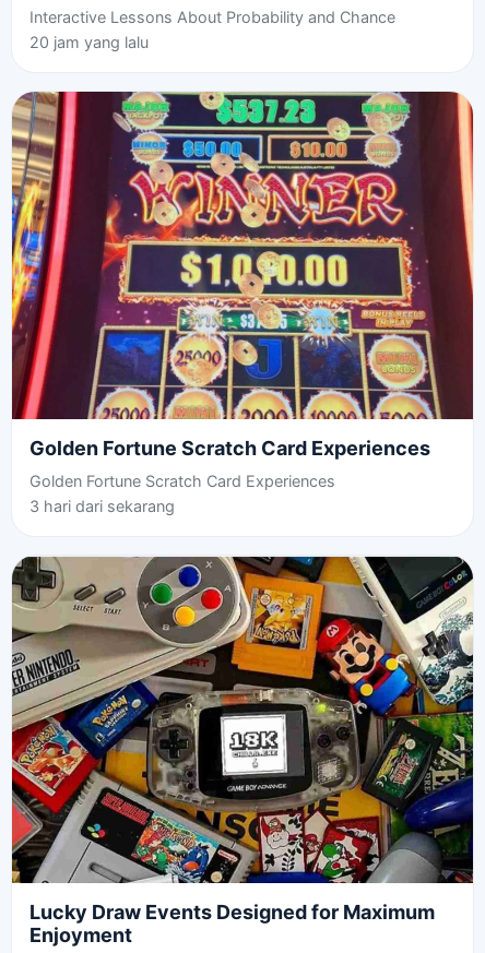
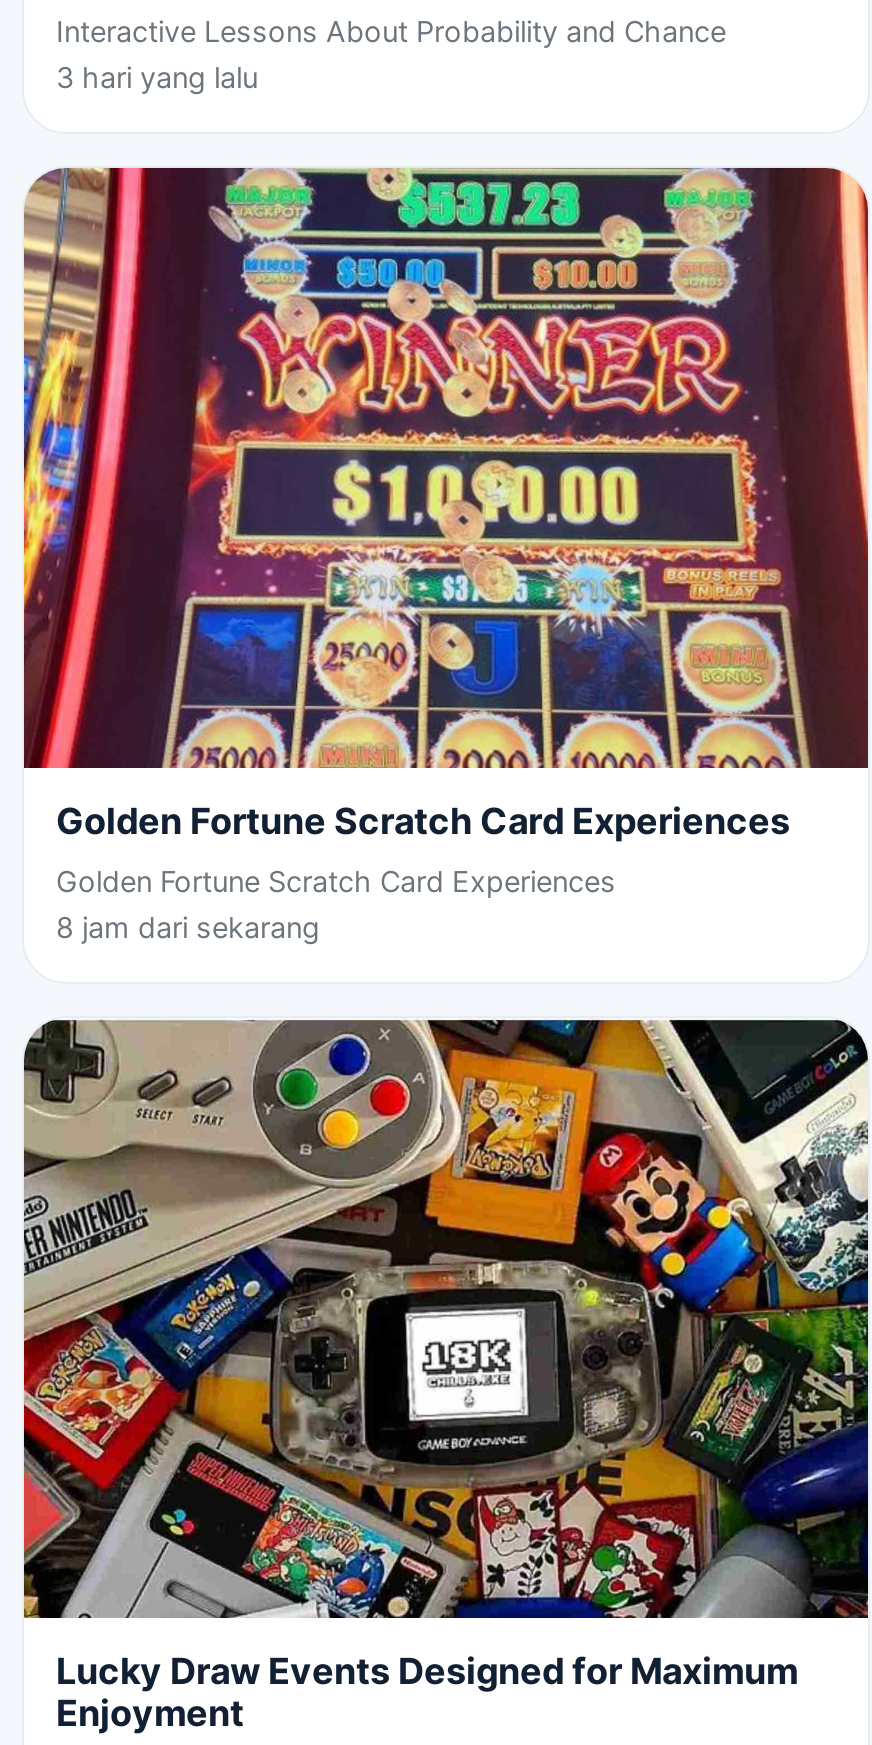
- 20 jam yang lalu
+ 3 hari yang lalu

- 3 hari dari sekarang
+ 8 jam dari sekarang
